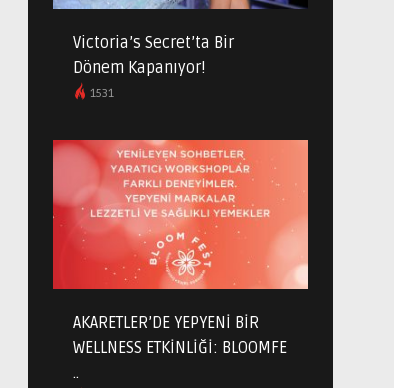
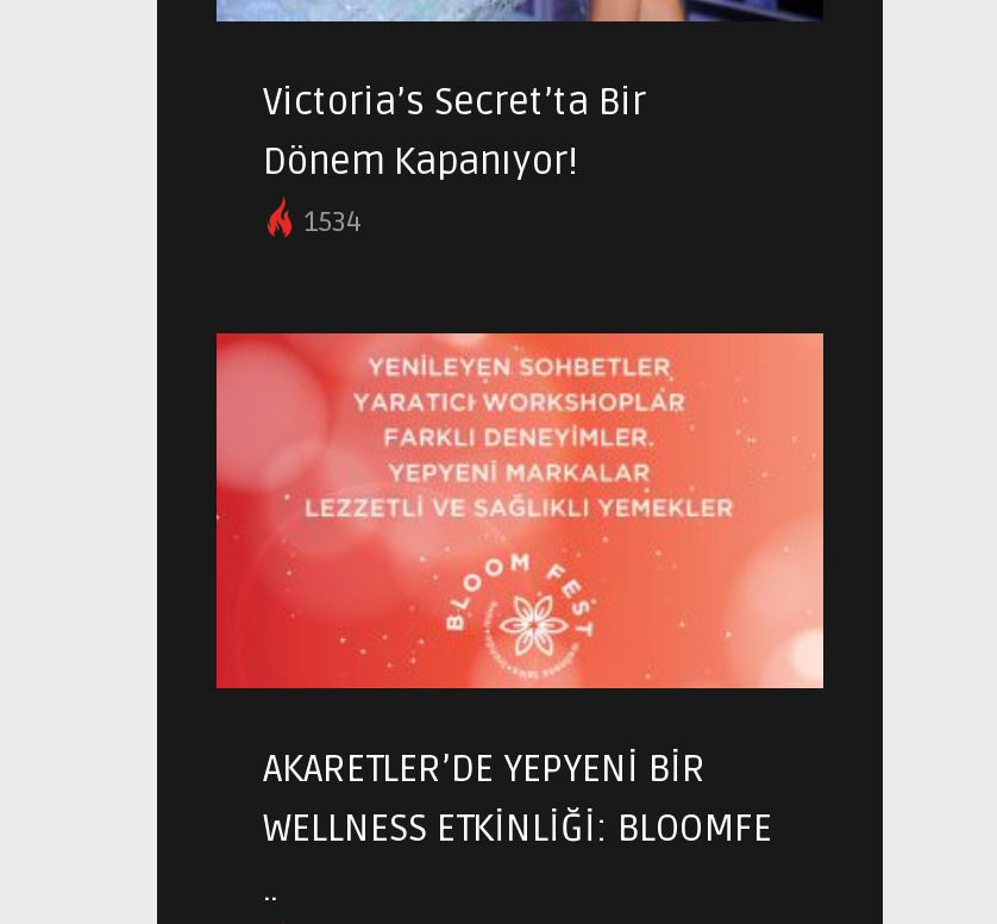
- 1531
+ 1534
